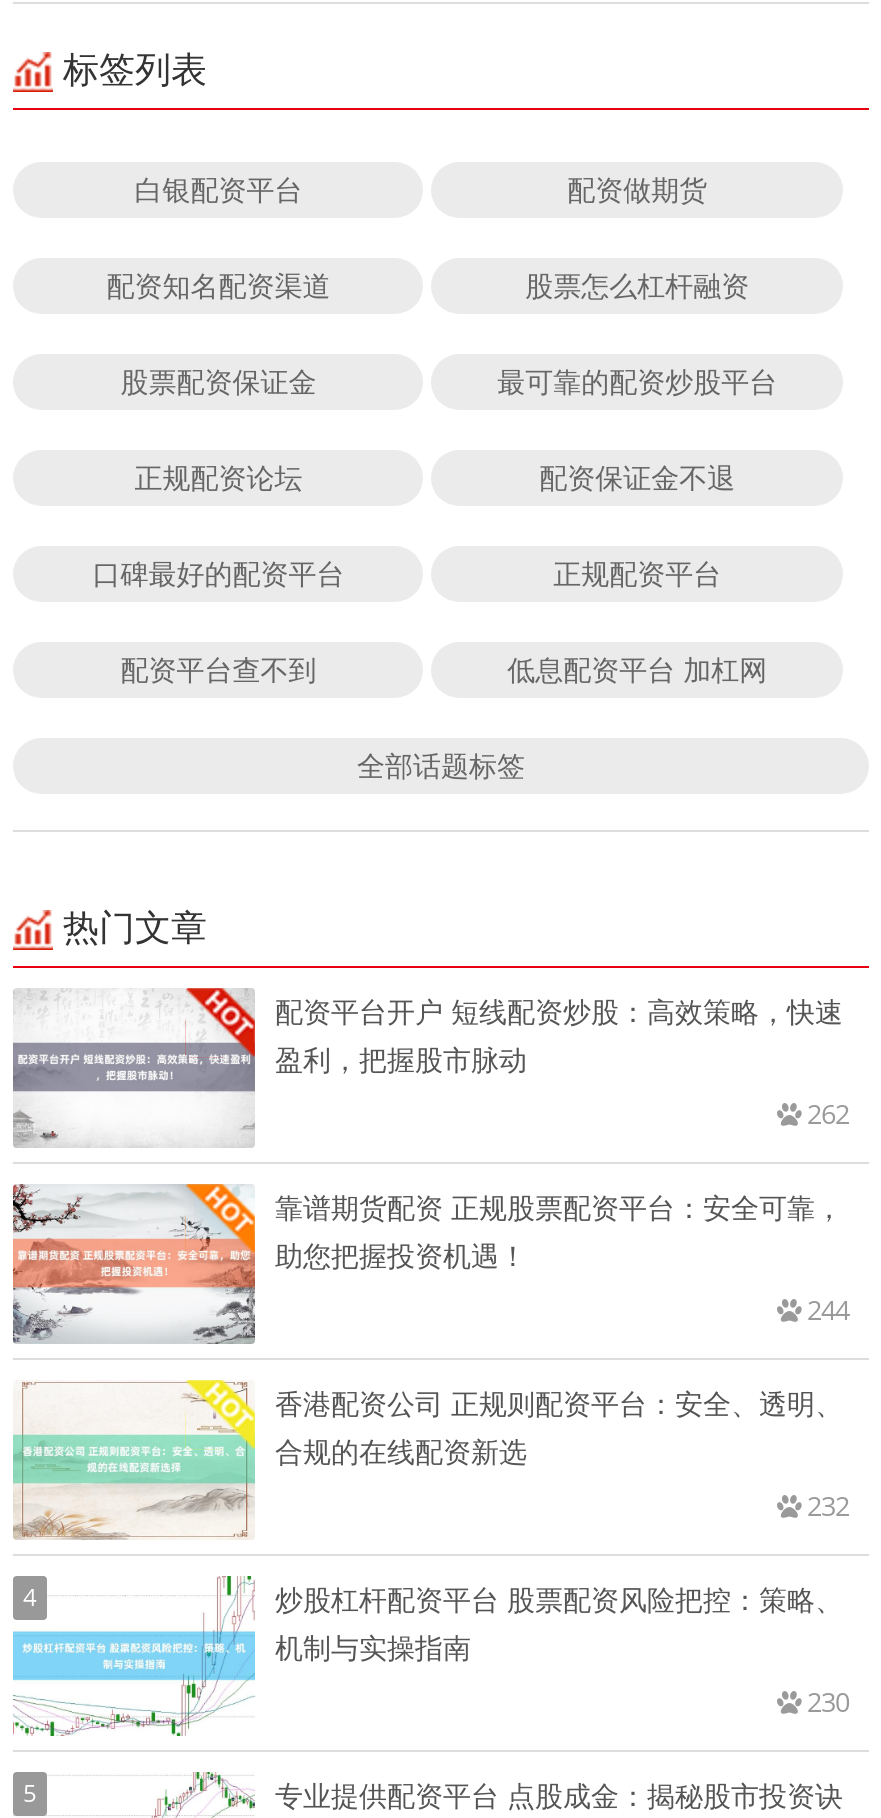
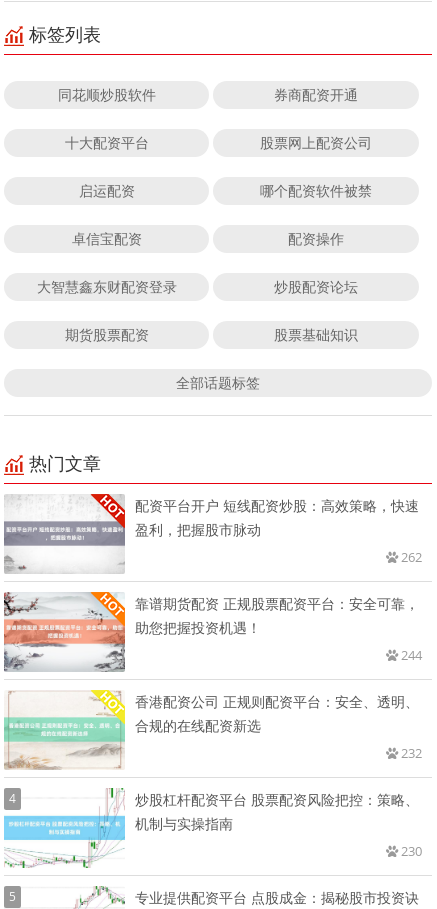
- 白银配资平台
- 配资做期货
+ 同花顺炒股软件
+ 券商配资开通

- 配资知名配资渠道
- 股票怎么杠杆融资
+ 十大配资平台
+ 股票网上配资公司

- 股票配资保证金
- 最可靠的配资炒股平台
+ 启运配资
+ 哪个配资软件被禁

- 正规配资论坛
- 配资保证金不退
+ 卓信宝配资
+ 配资操作

- 口碑最好的配资平台
- 正规配资平台
+ 大智慧鑫东财配资登录
+ 炒股配资论坛

- 配资平台查不到
- 低息配资平台 加杠网
+ 期货股票配资
+ 股票基础知识
